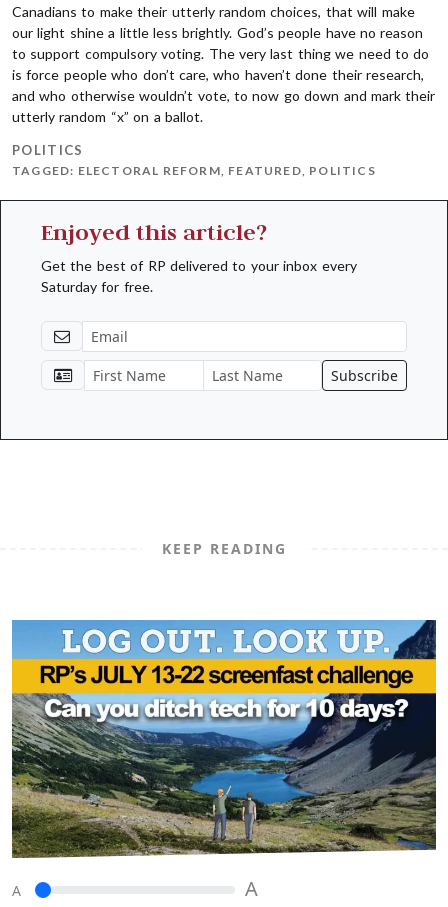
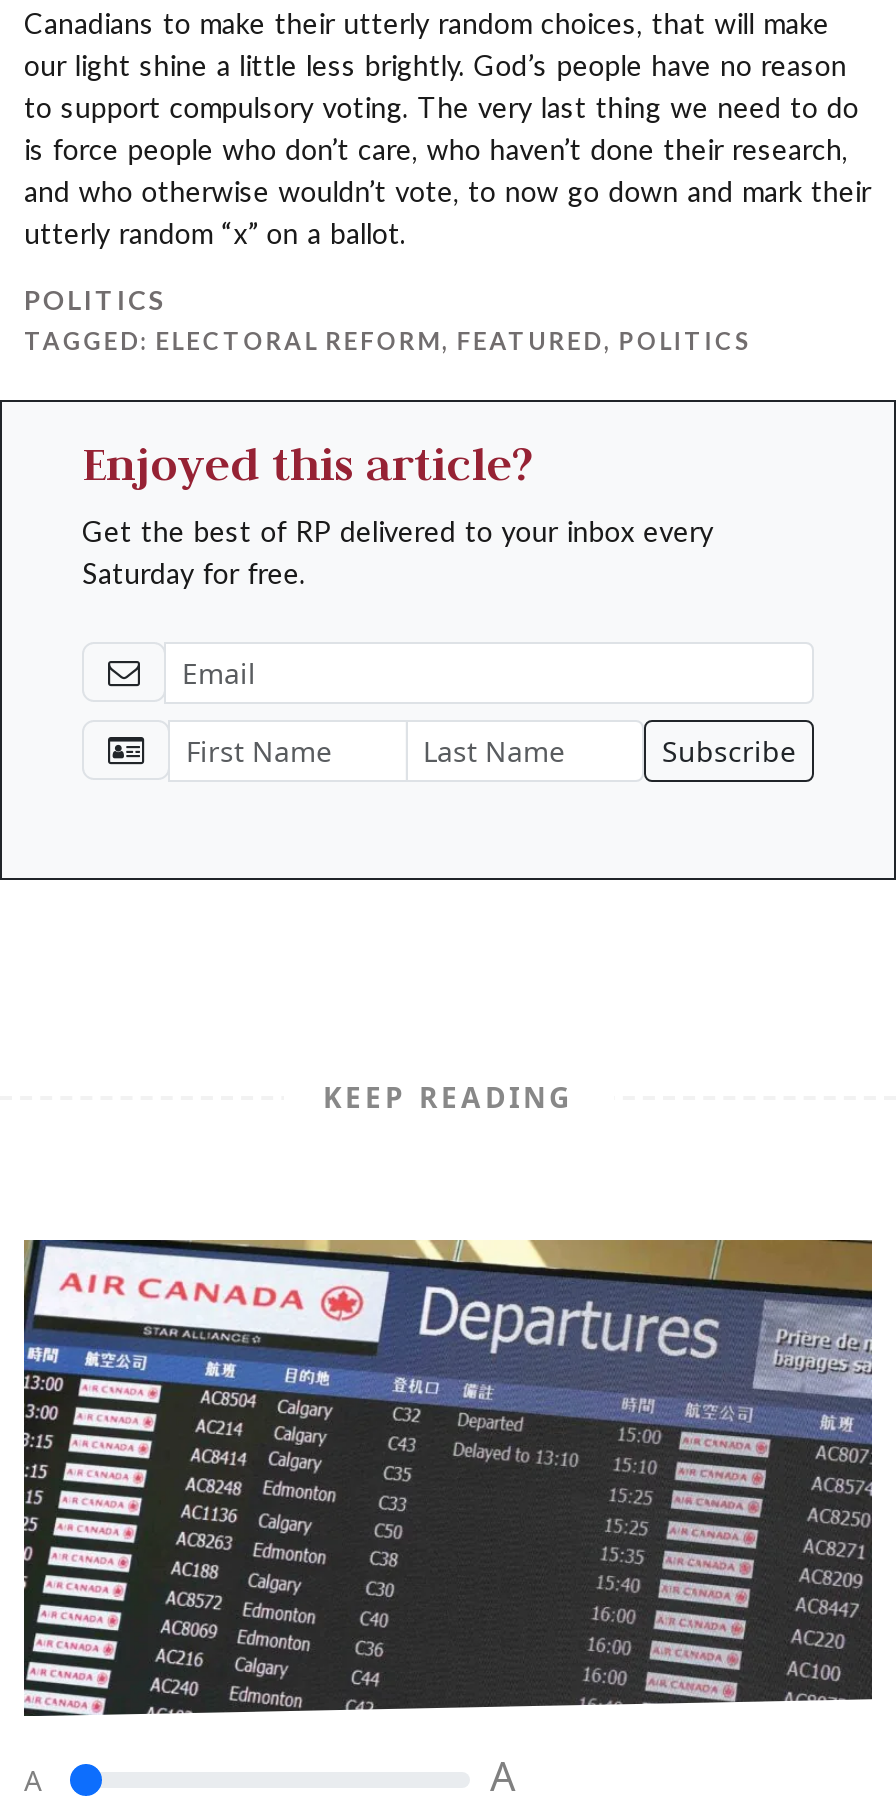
- [image]
+ [image]
